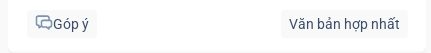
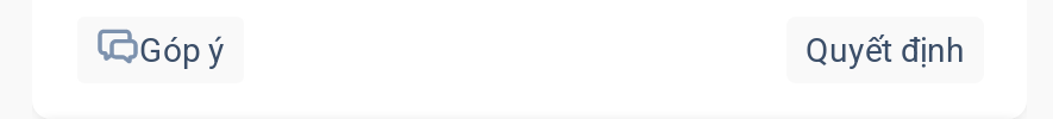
- Văn bản hợp nhất
+ Quyết định
